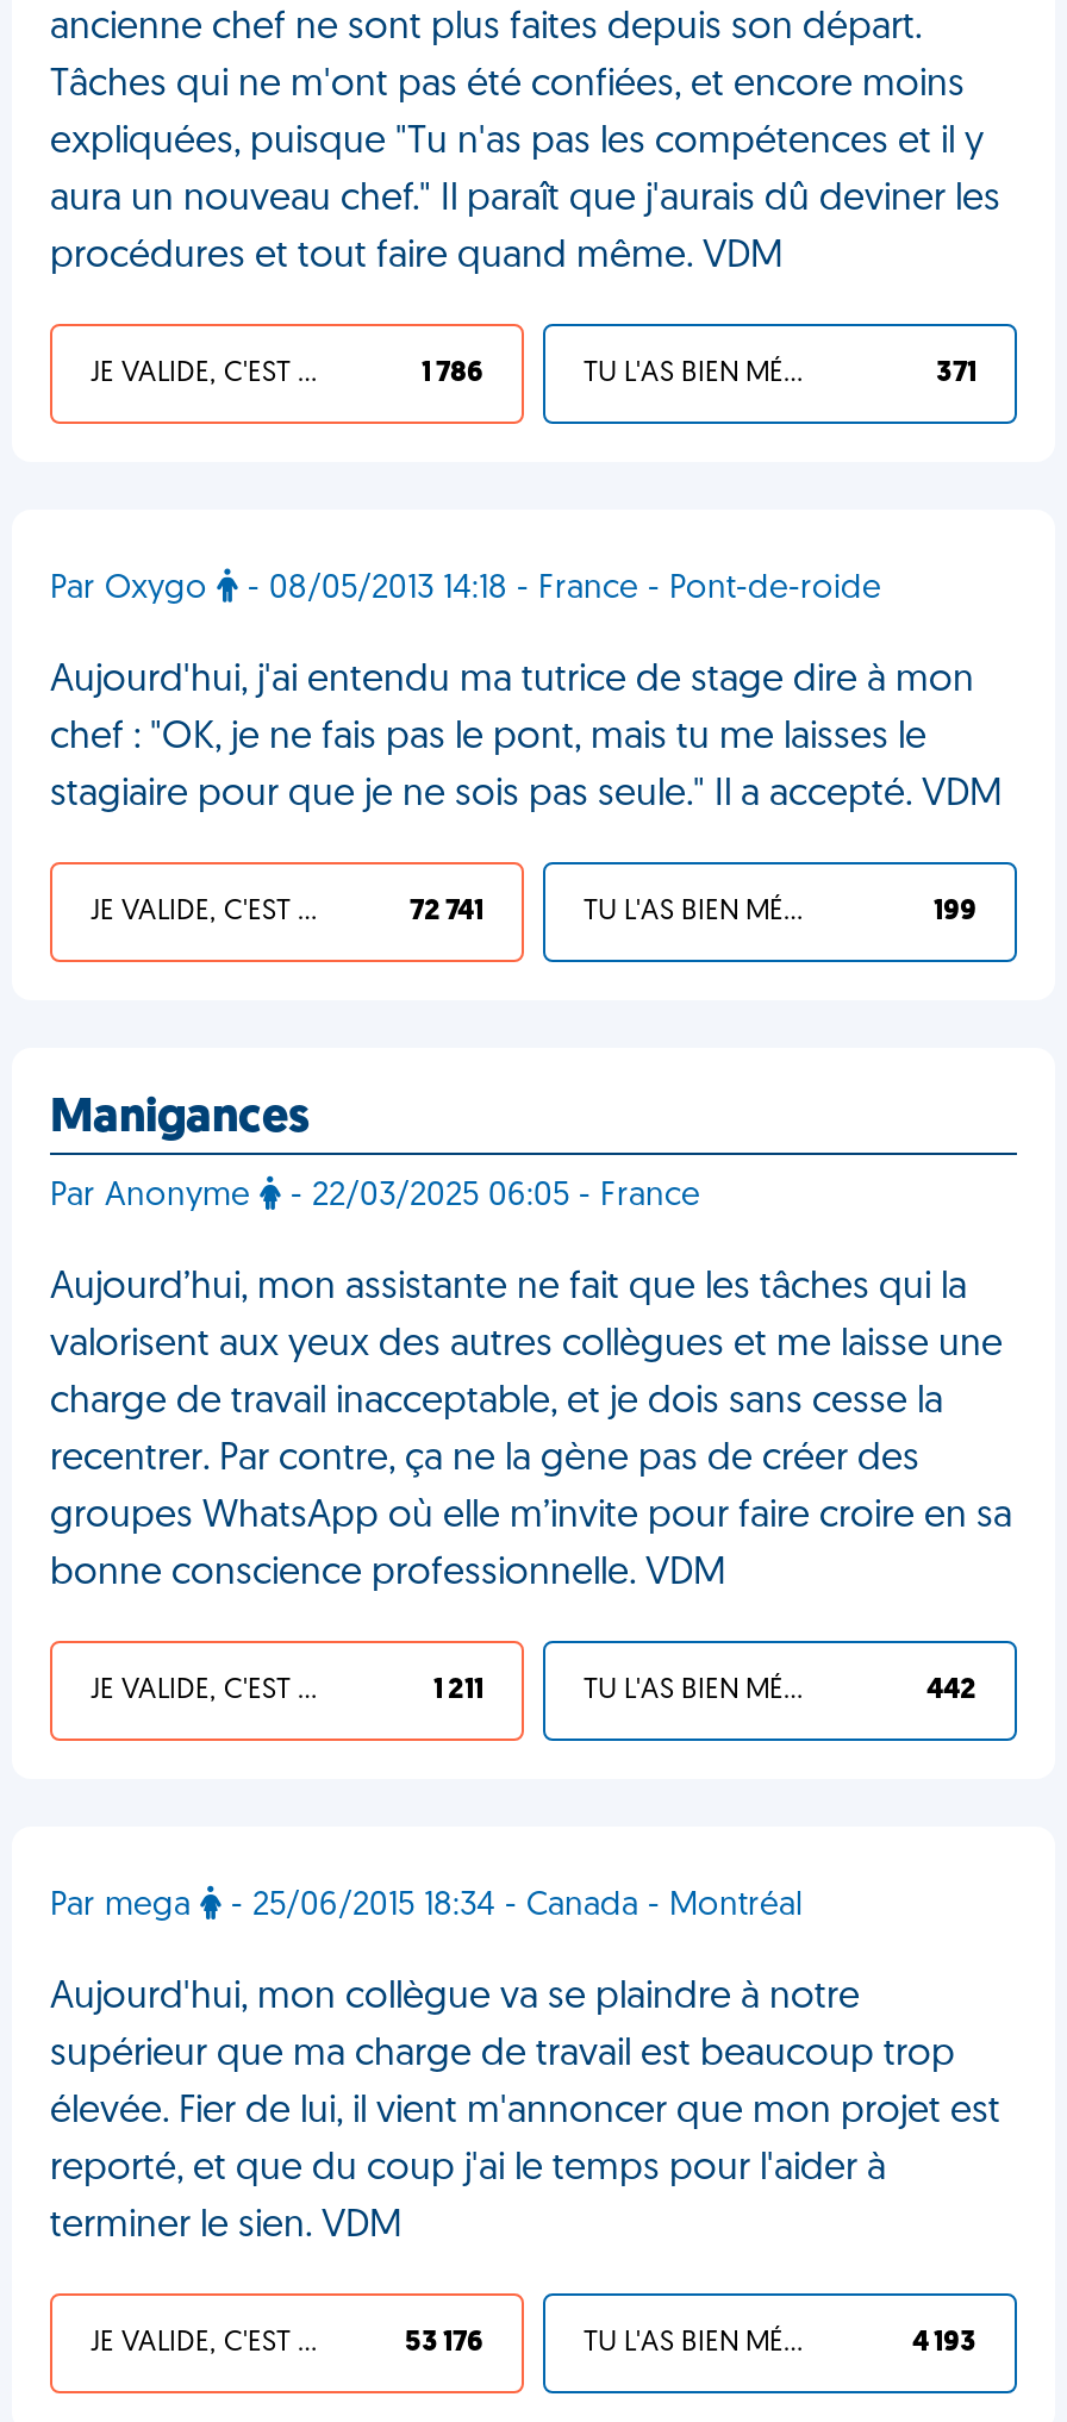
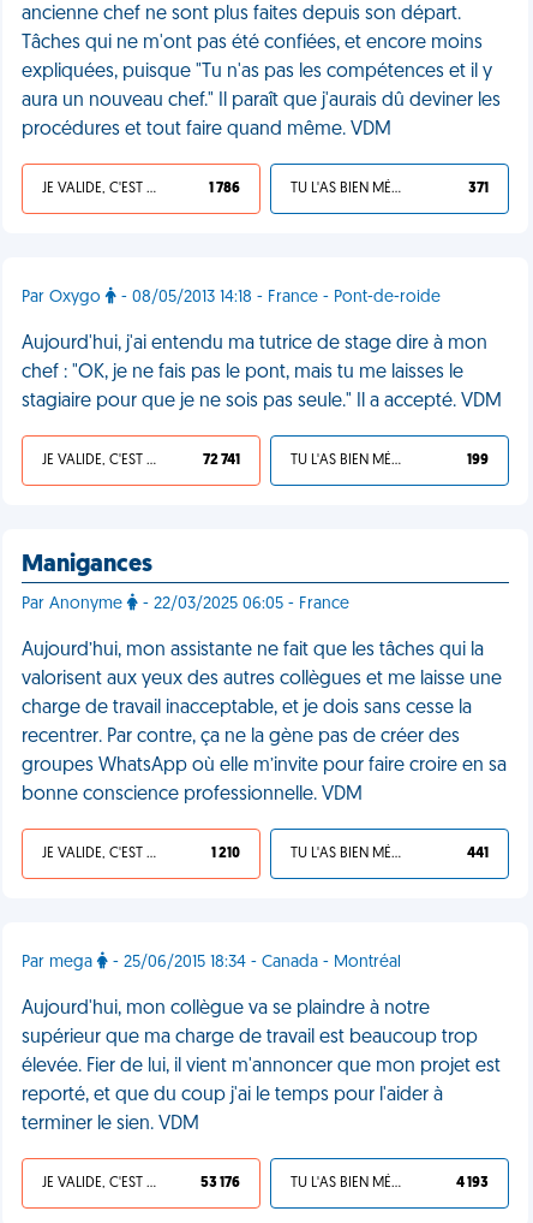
- 1 211
+ 1 210

- 442
+ 441
